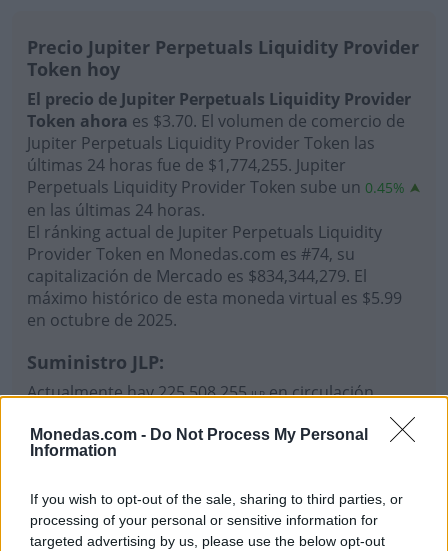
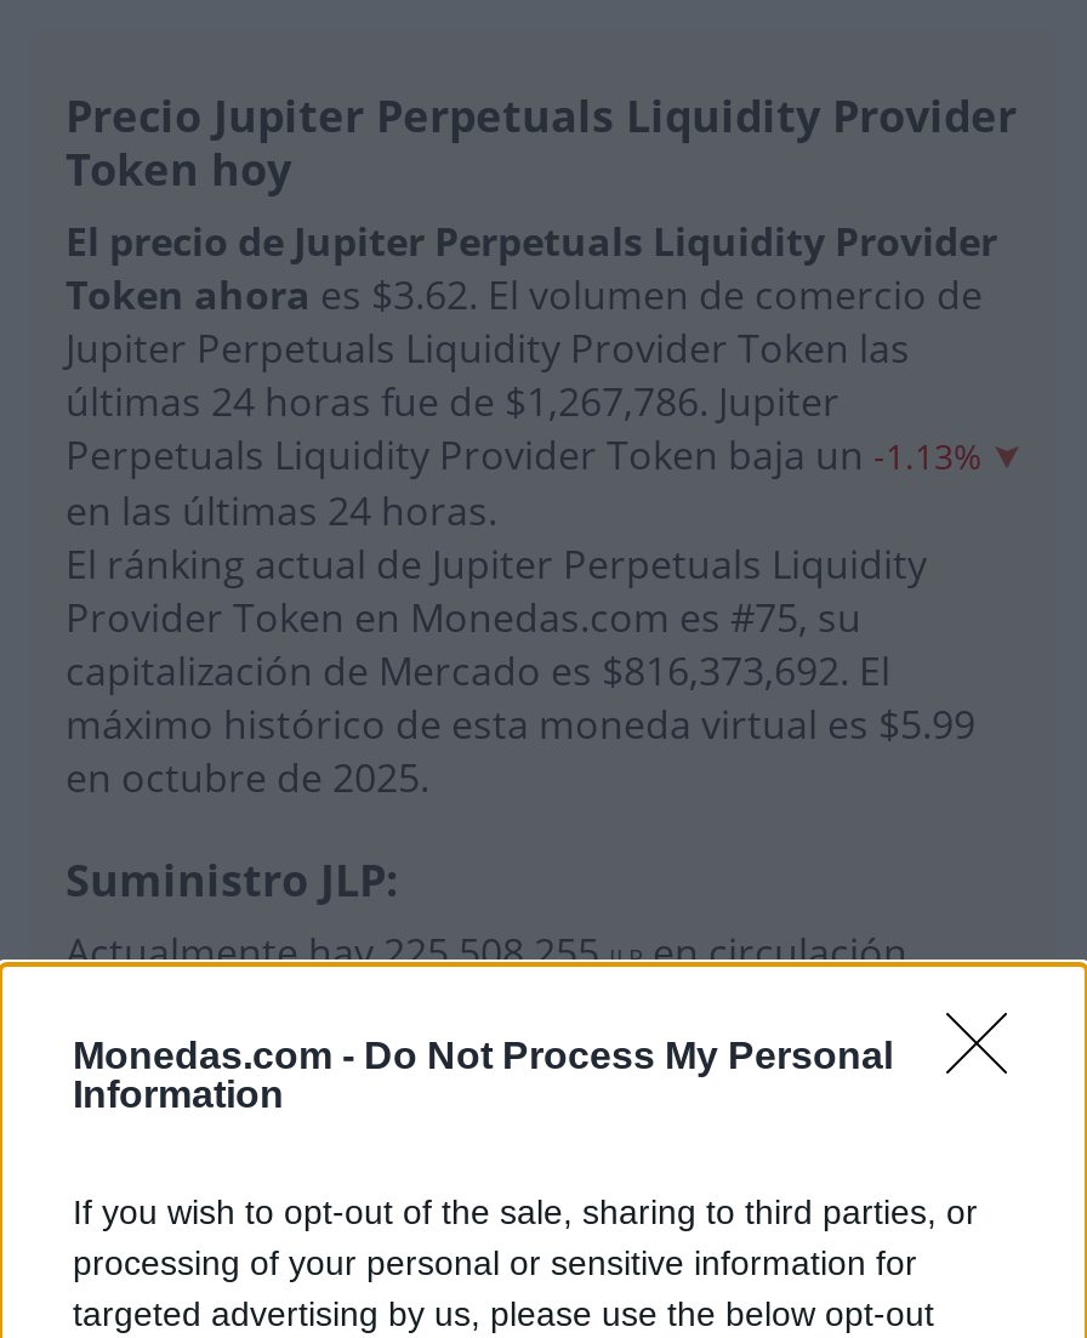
- Token ahora es $3.70. El volumen de comercio de
+ Token ahora es $3.62. El volumen de comercio de

- últimas 24 horas fue de $1,774,255. Jupiter
+ últimas 24 horas fue de $1,267,786. Jupiter

- Perpetuals Liquidity Provider Token sube un 0.45%
+ Perpetuals Liquidity Provider Token baja un -1.13%

- Provider Token en Monedas.com es #74, su
+ Provider Token en Monedas.com es #75, su

- capitalización de Mercado es $834,344,279. El
+ capitalización de Mercado es $816,373,692. El
